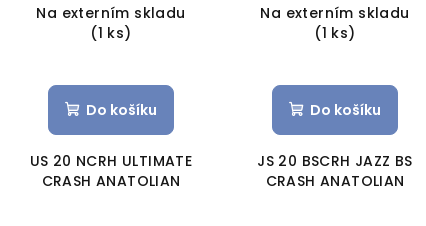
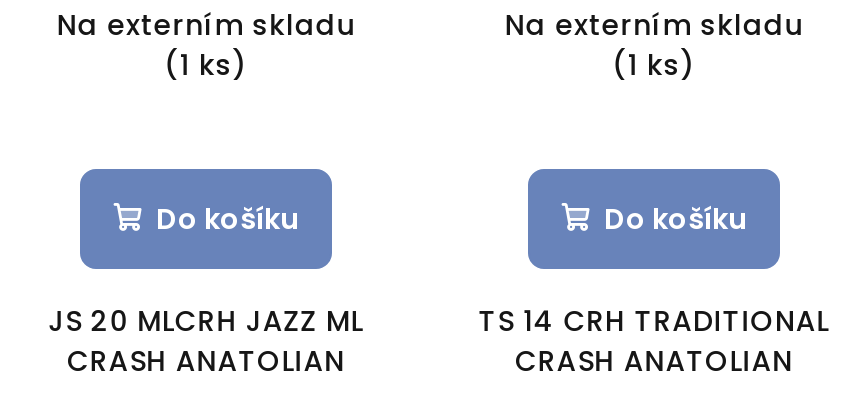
- US 20 NCRH ULTIMATE
+ JS 20 MLCRH JAZZ ML

- JS 20 BSCRH JAZZ BS
+ TS 14 CRH TRADITIONAL
